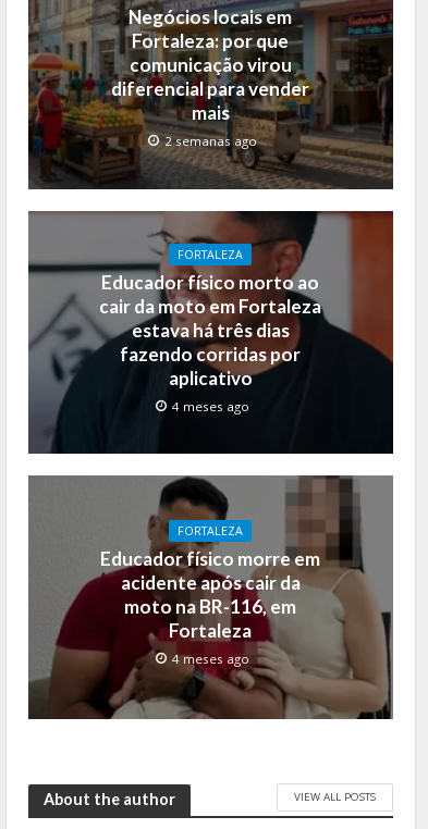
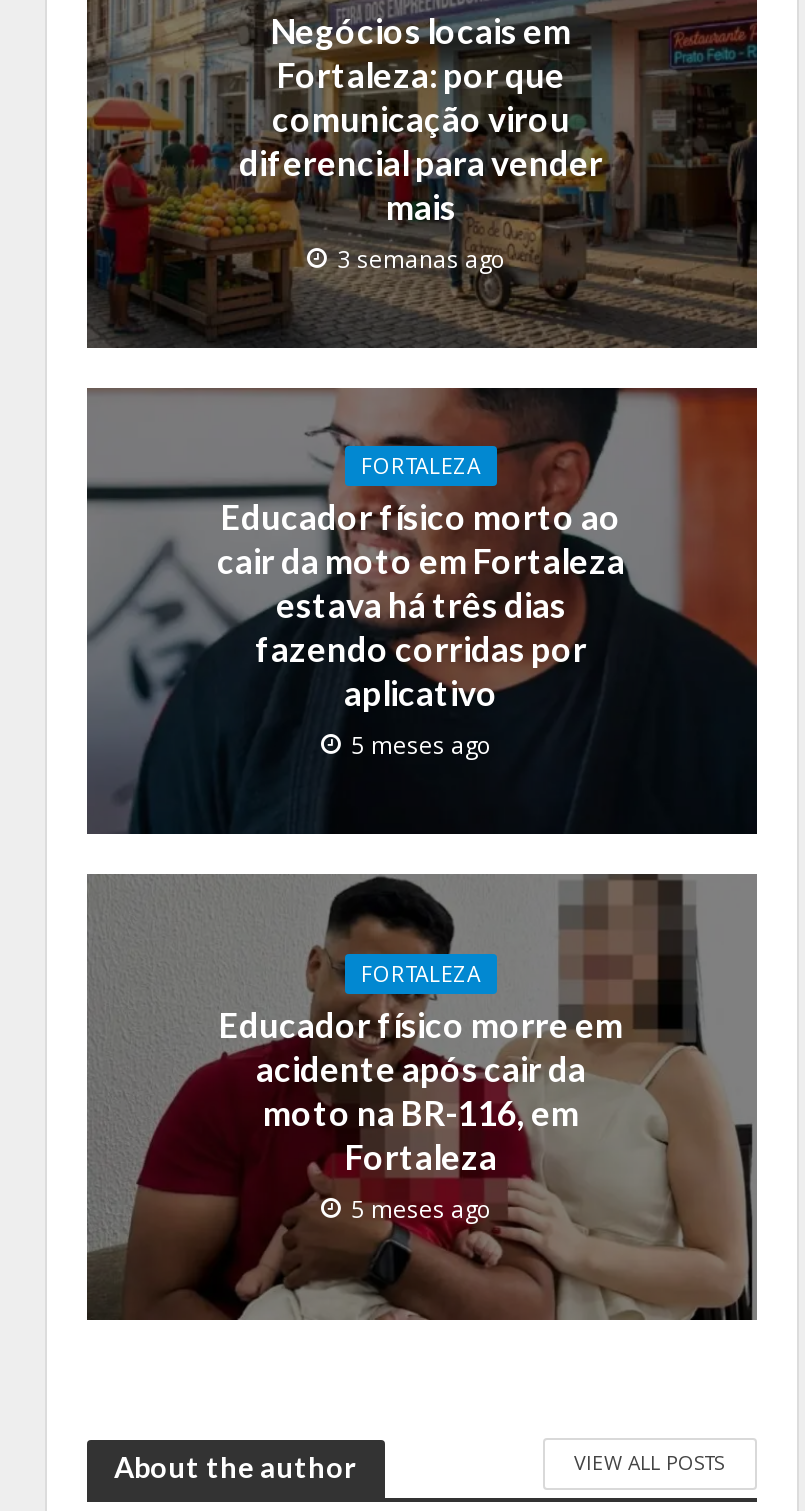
- 2 semanas ago
+ 3 semanas ago

- 4 meses ago
+ 5 meses ago

- 4 meses ago
+ 5 meses ago
